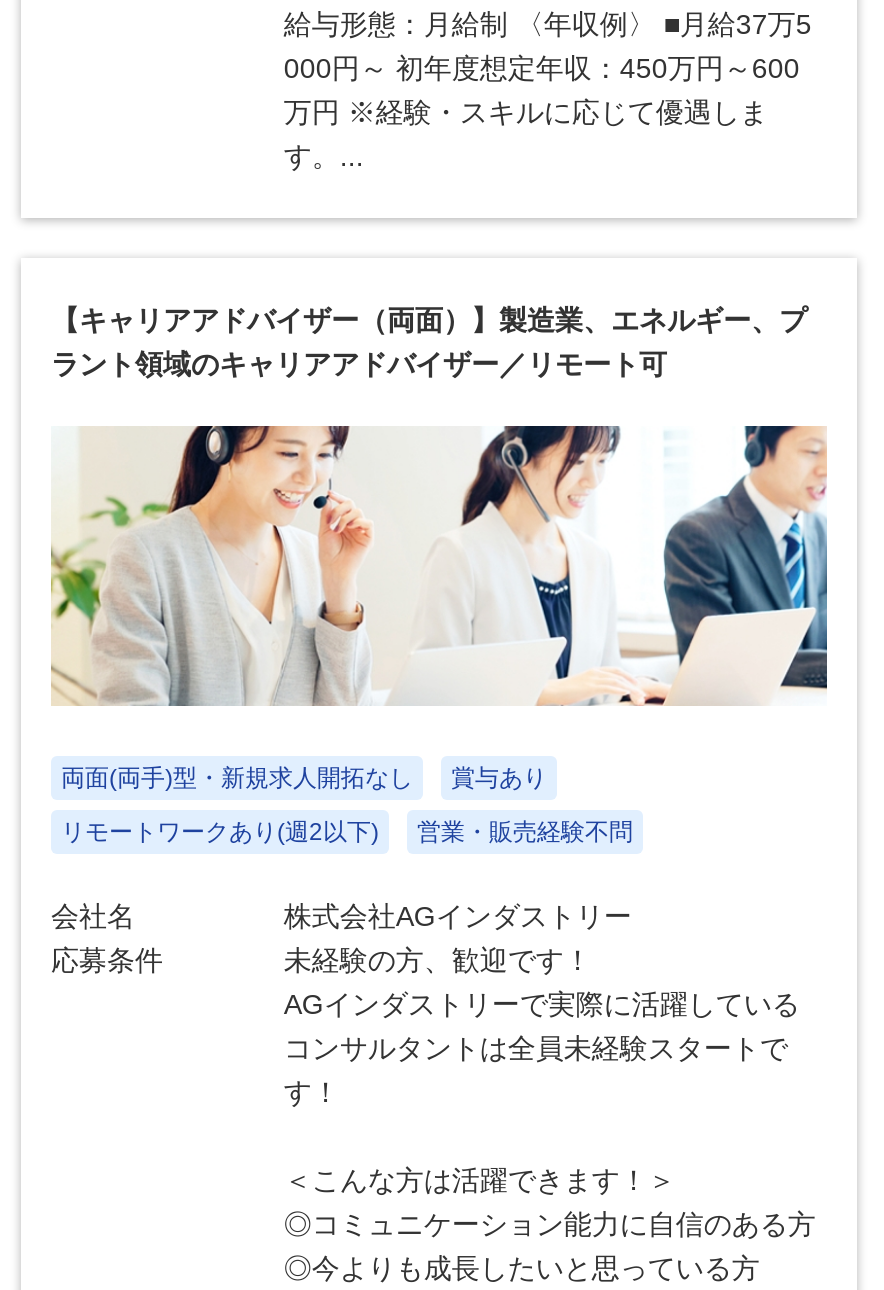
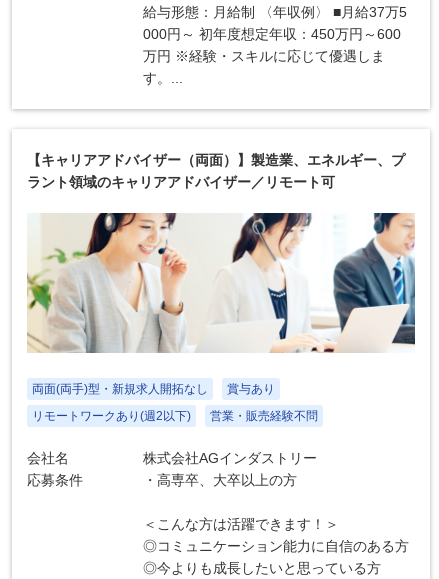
- 未経験の方、歓迎です！
- AGインダストリーで実際に活躍している
- コンサルタントは全員未経験スタートで
- す！
+ ・高専卒、大卒以上の方
